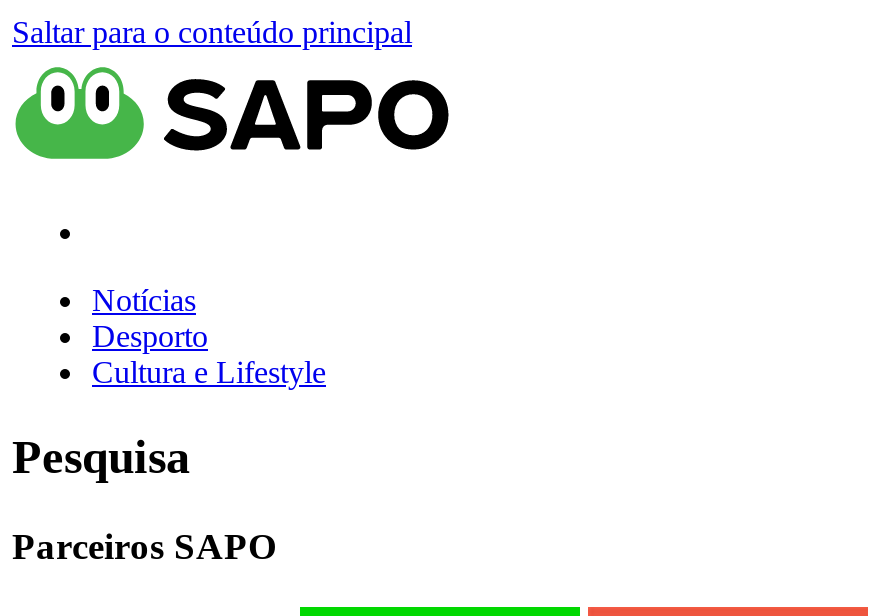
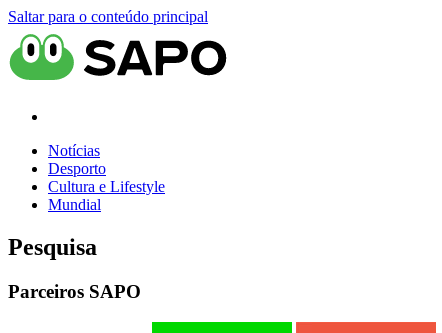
+ Mundial
